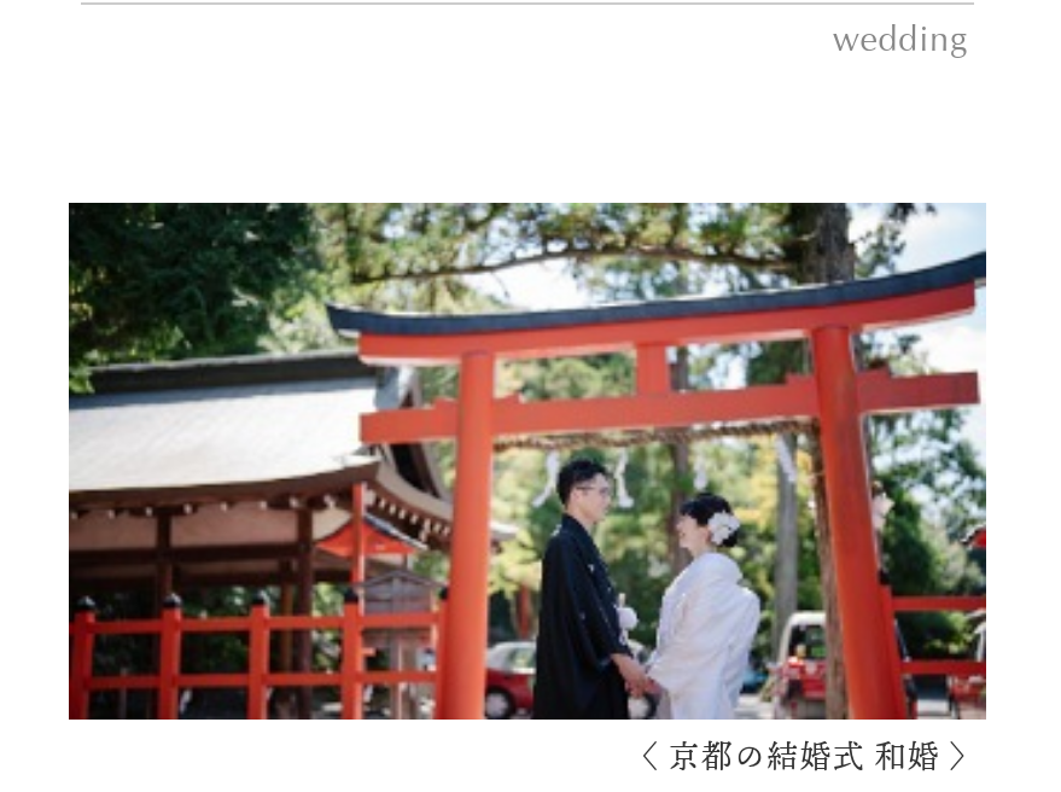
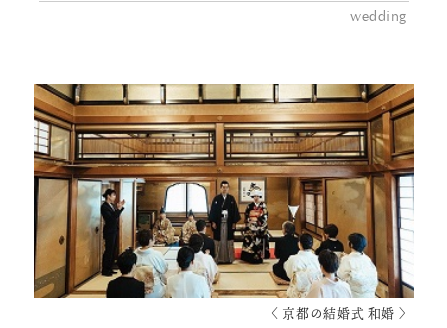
- [image]
+ [image]
